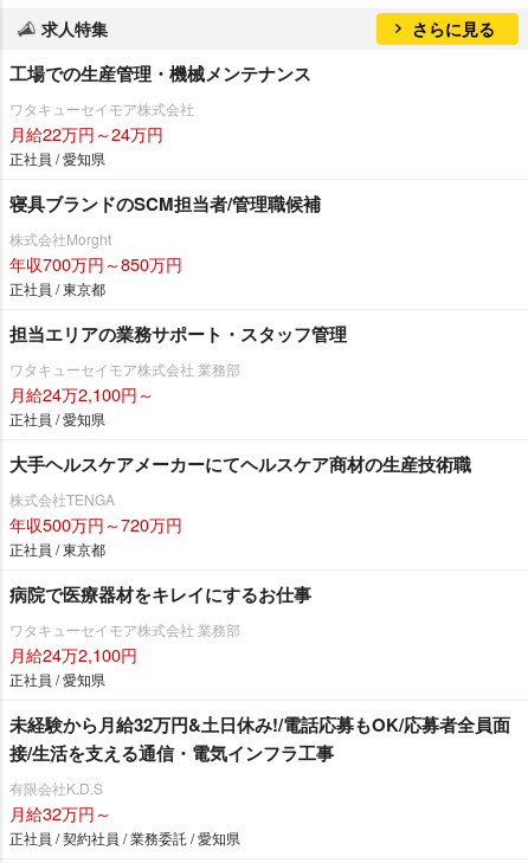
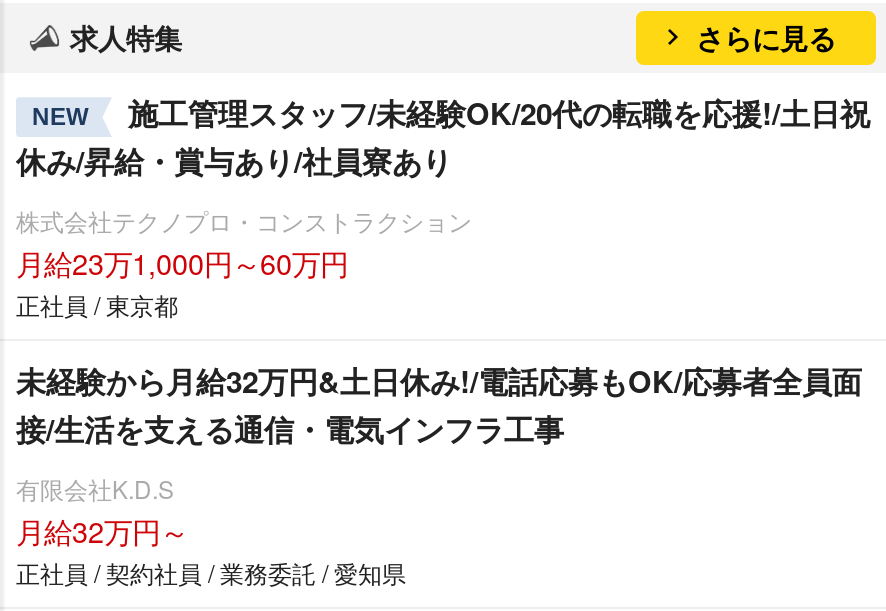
- 工場での生産管理・機械メンテナンス
- ワタキューセイモア株式会社
- 月給22万円～24万円
- 正社員 / 愛知県
- 寝具ブランドのSCM担当者/管理職候補
- 株式会社Morght
- 年収700万円～850万円
+ NEW
+ 施工管理スタッフ/未経験OK/20代の転職を応援!/土日祝
+ 休み/昇給・賞与あり/社員寮あり
+ 株式会社テクノプロ・コンストラクション
+ 月給23万1,000円～60万円

- 担当エリアの業務サポート・スタッフ管理
- ワタキューセイモア株式会社 業務部
- 月給24万2,100円～
- 正社員 / 愛知県
- 大手ヘルスケアメーカーにてヘルスケア商材の生産技術職
- 株式会社TENGA
- 年収500万円～720万円
- 正社員 / 東京都
- 病院で医療器材をキレイにするお仕事
- ワタキューセイモア株式会社 業務部
- 月給24万2,100円
- 正社員 / 愛知県
